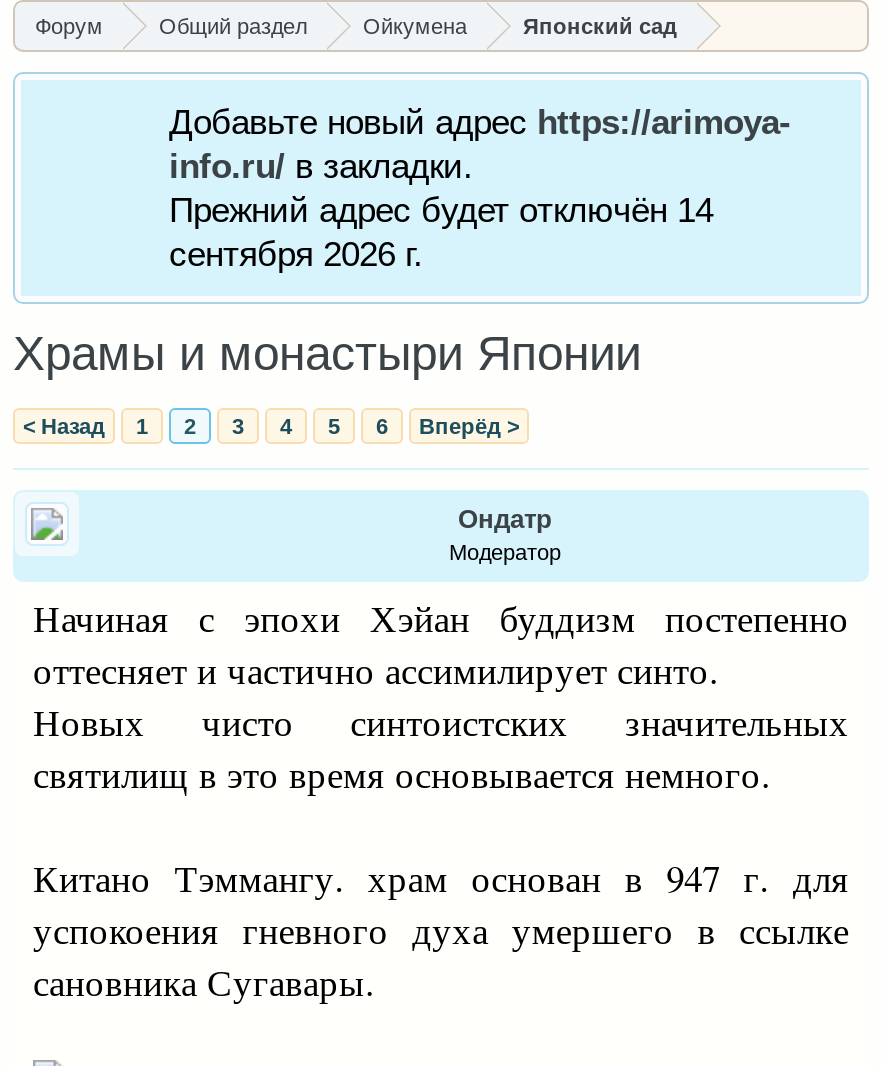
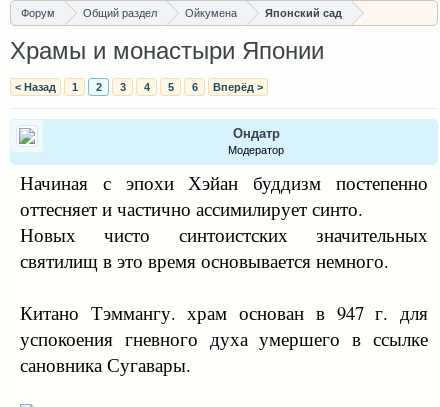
- [image]
- Добавьте новый адрес https://arimoya-
- info.ru/ в закладки.
- Прежний адрес будет отключён 14
- сентября 2026 г.
